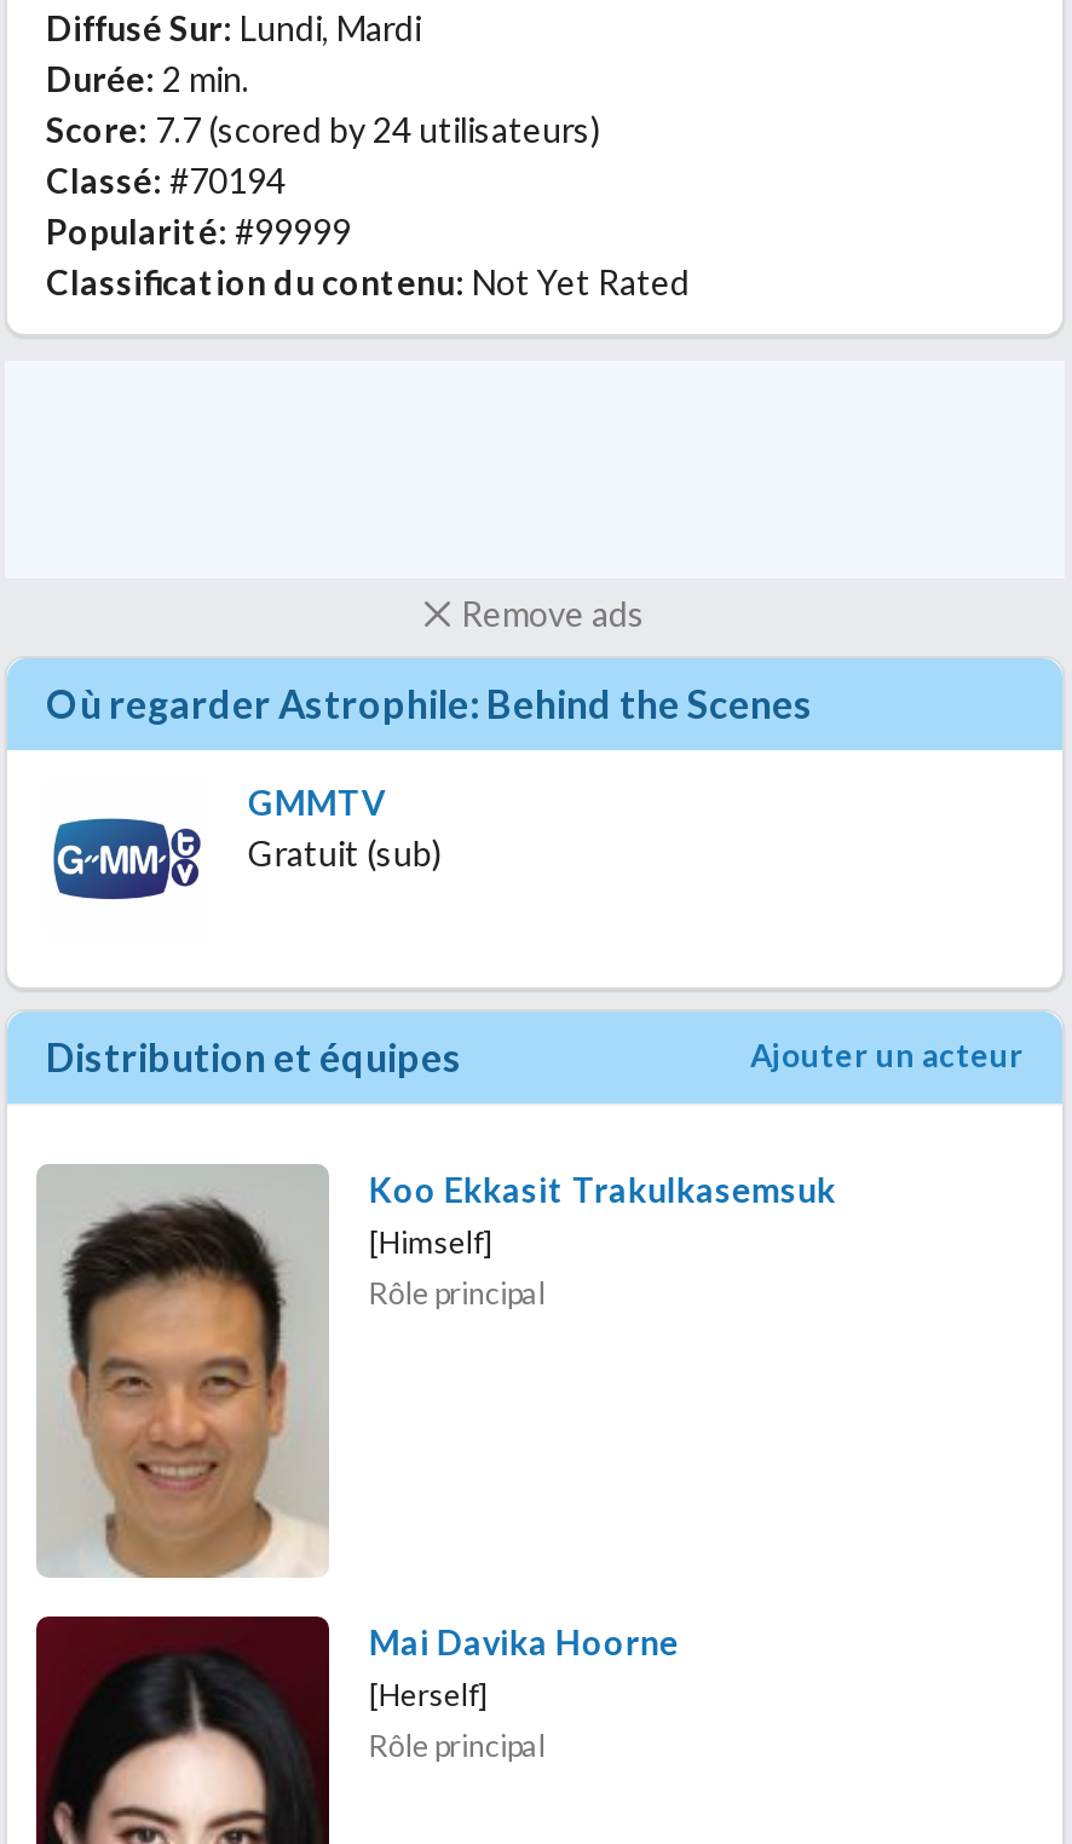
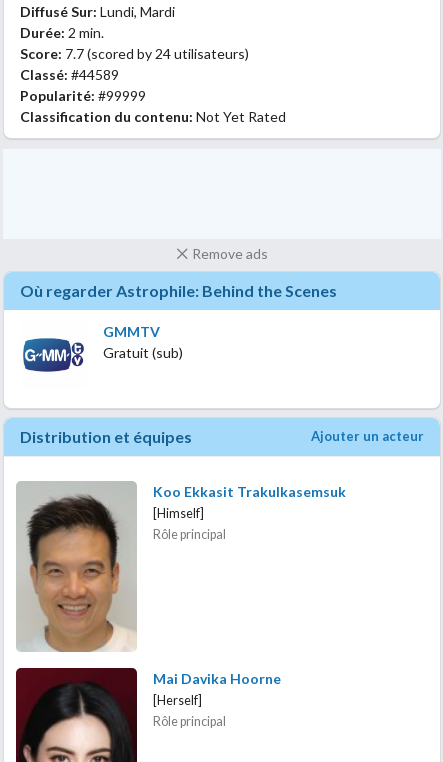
- Classé: #70194
+ Classé: #44589
